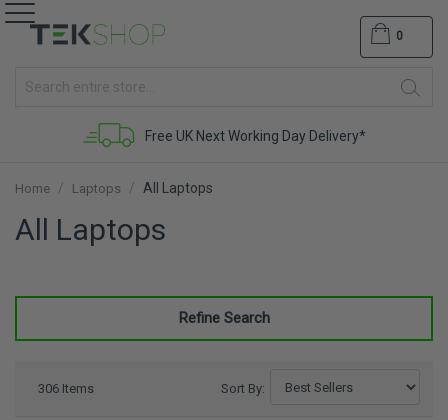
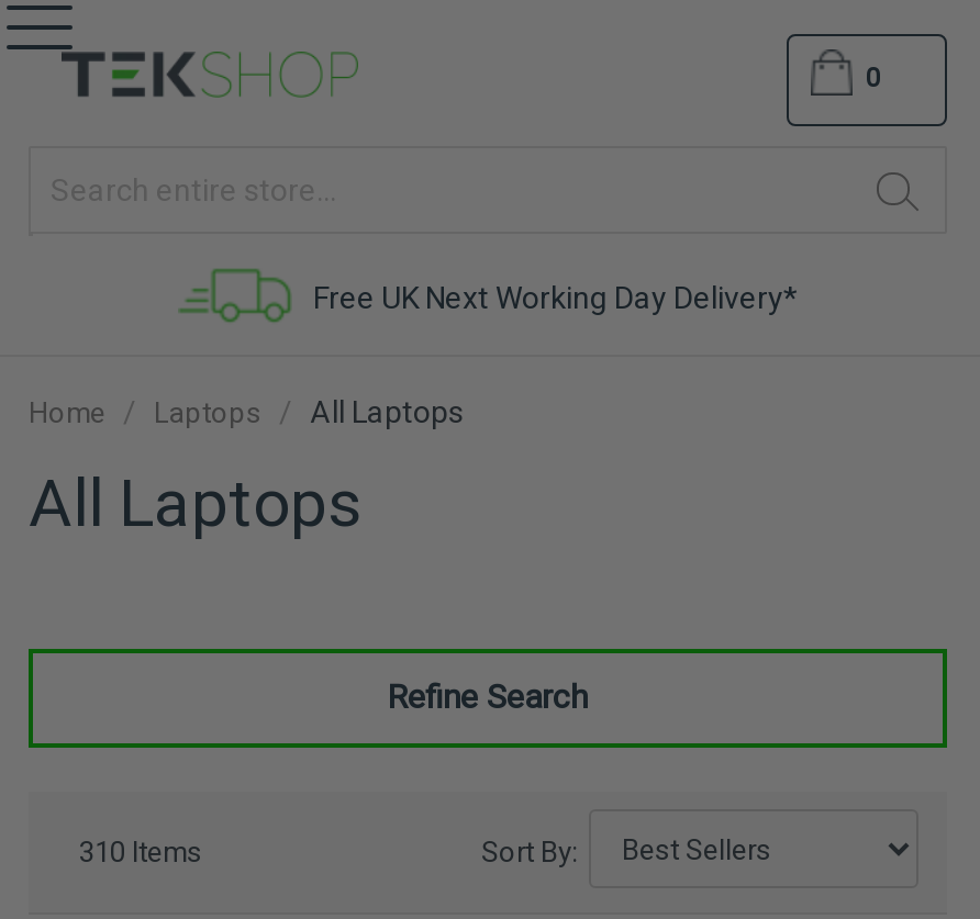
- 306 Items
+ 310 Items
